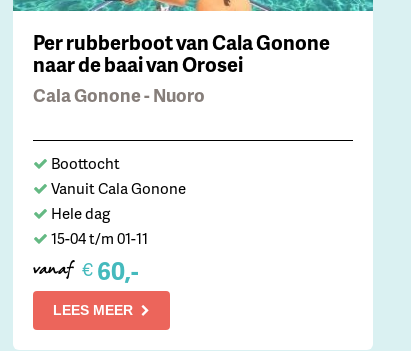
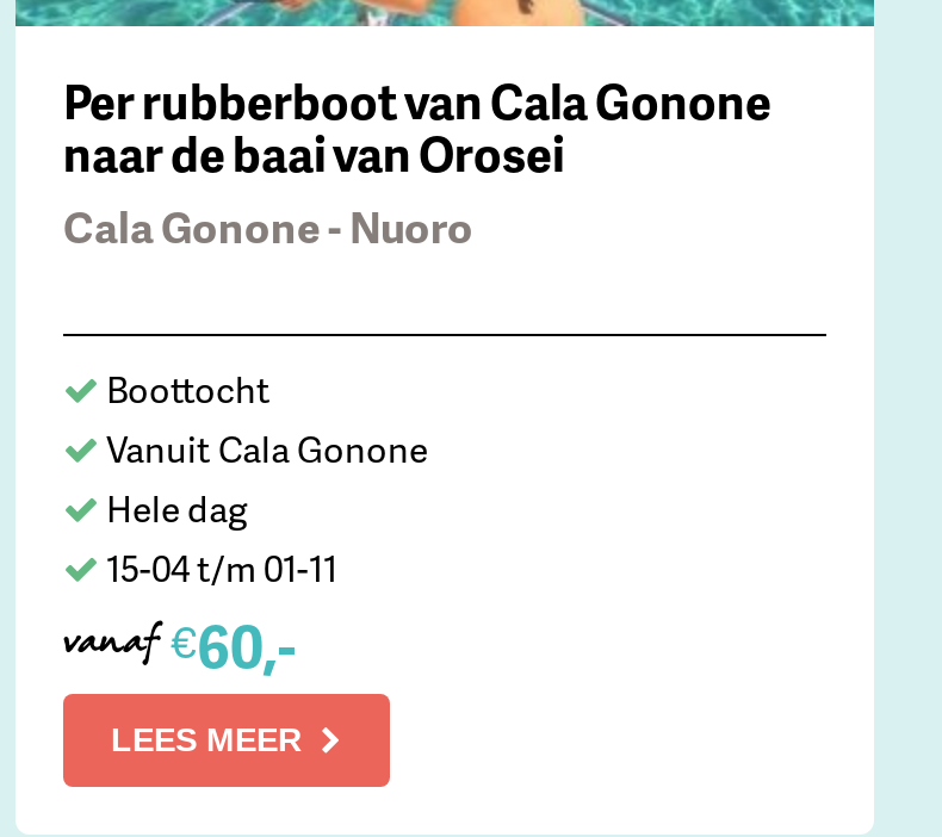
- vanaf € 60,-
+ vanaf €60,-
